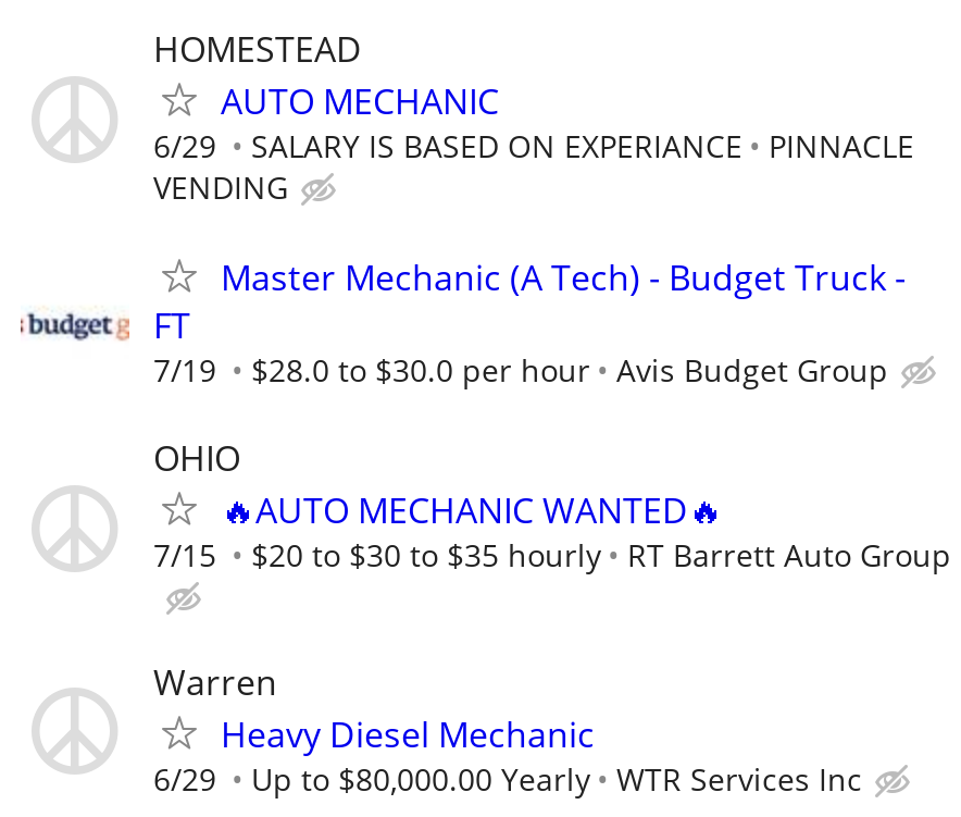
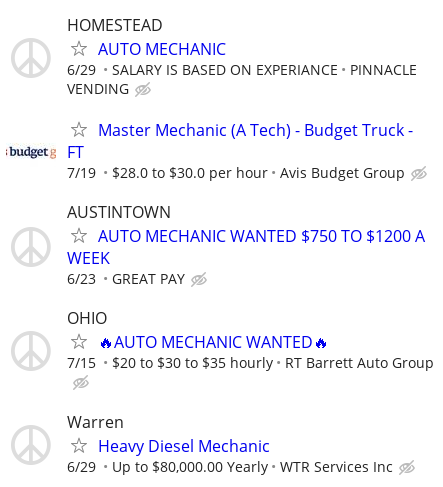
+ AUSTINTOWN
+ AUTO MECHANIC WANTED $750 TO $1200 A
+ WEEK
+ 6/23
+ GREAT PAY
